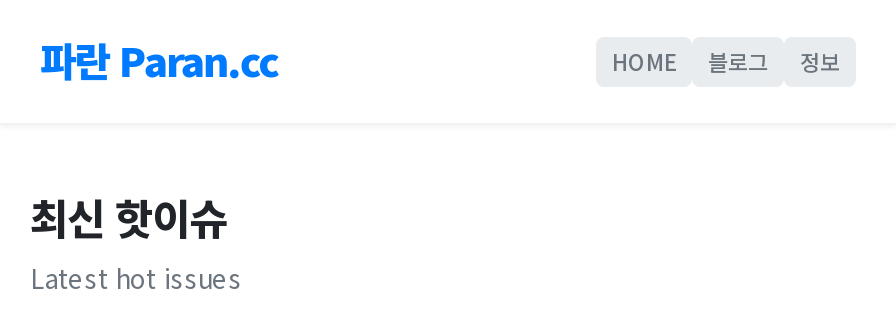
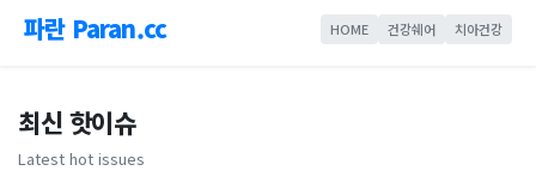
- 블로그
- 정보
+ 건강쉐어
+ 치아건강
